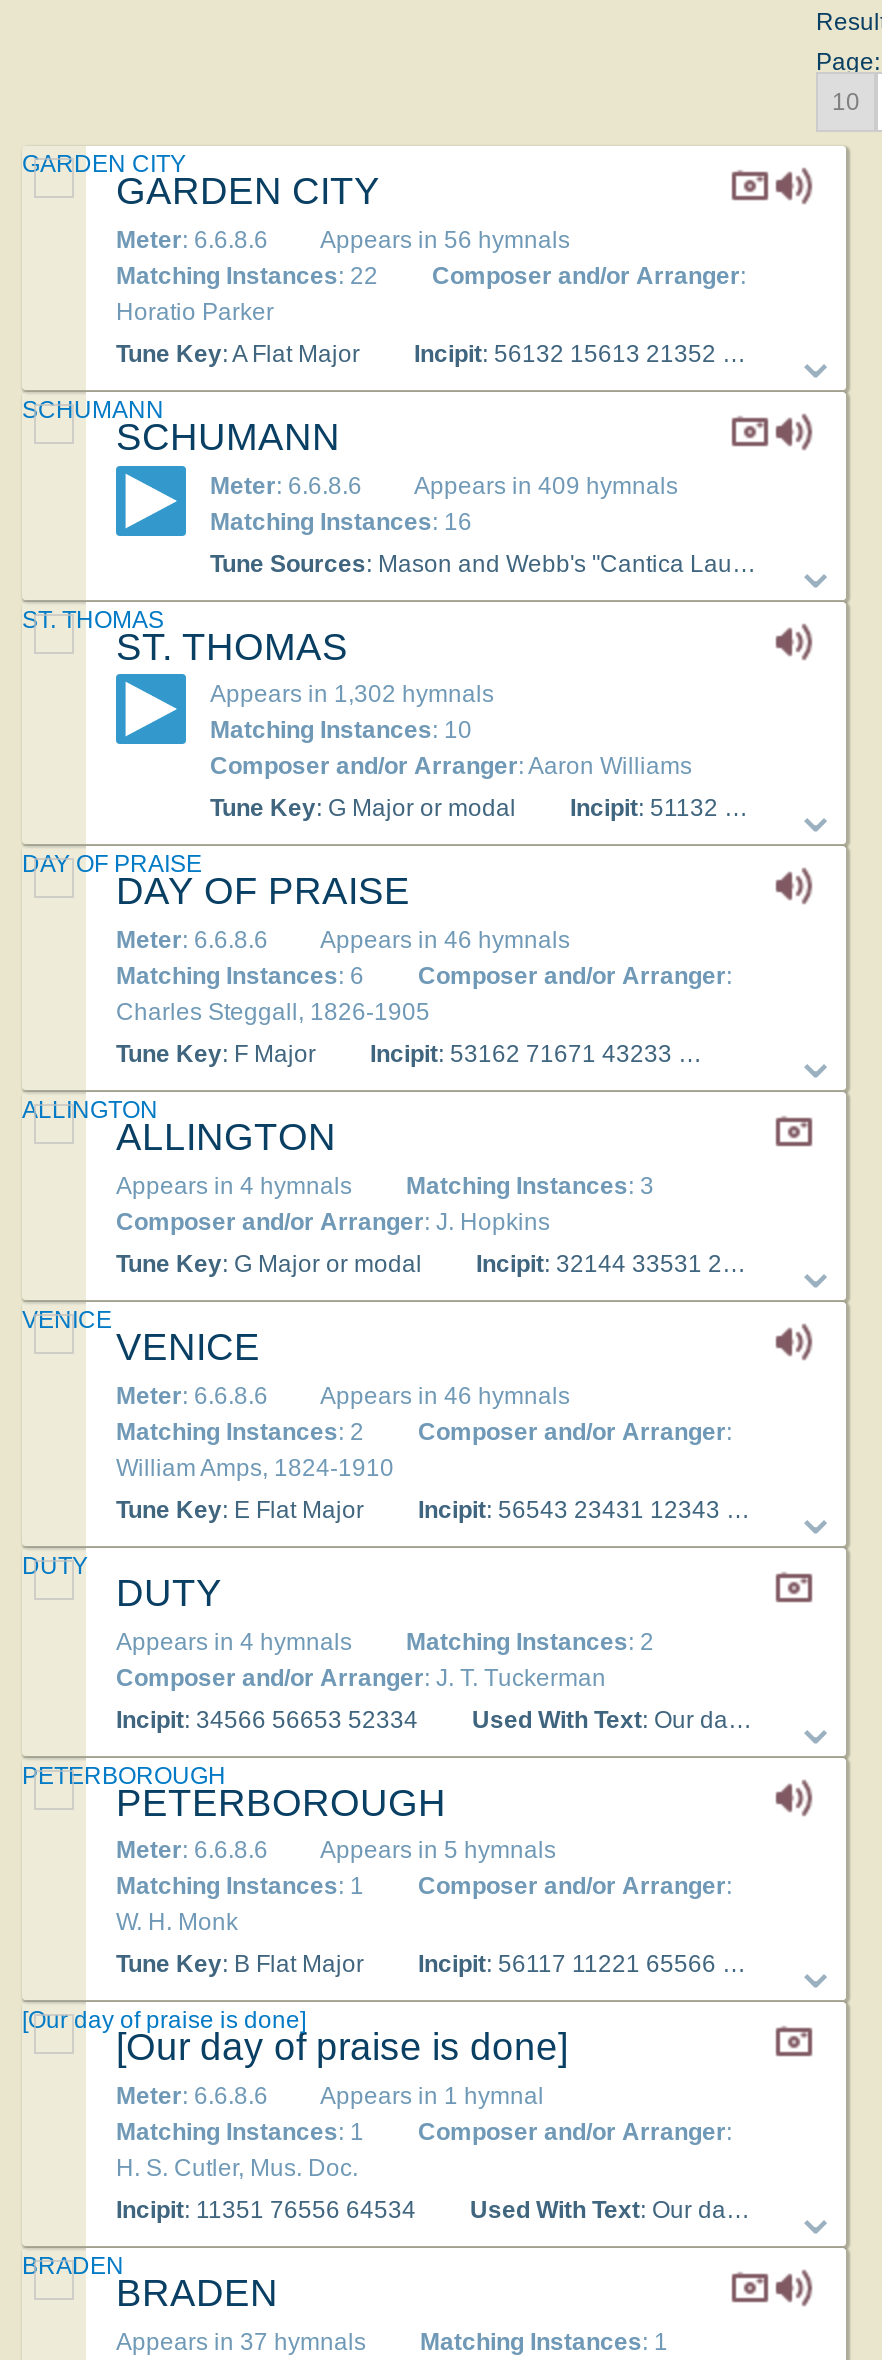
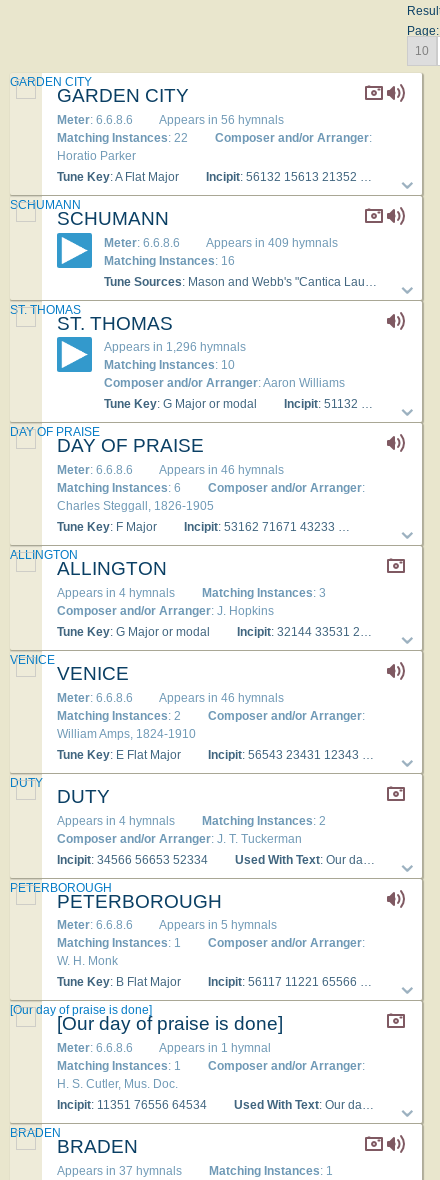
- Appears in 1,302 hymnals
+ Appears in 1,296 hymnals
